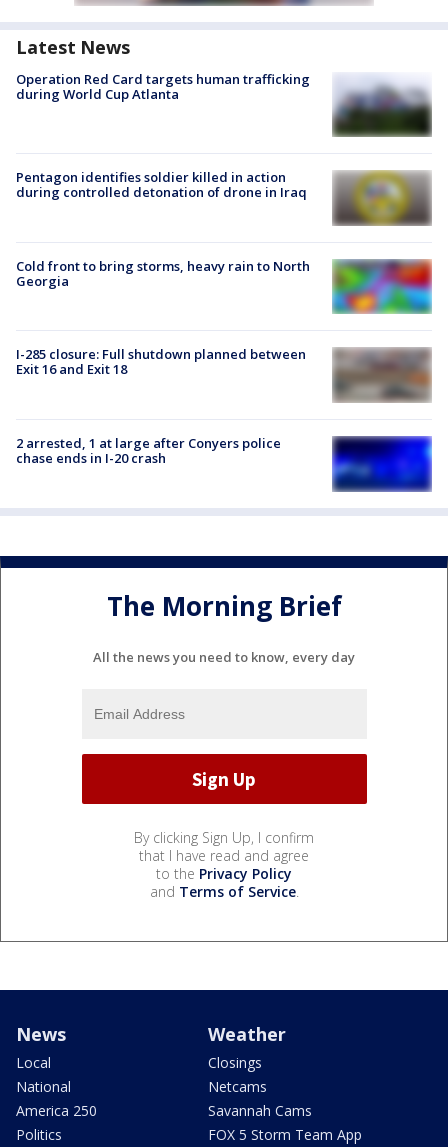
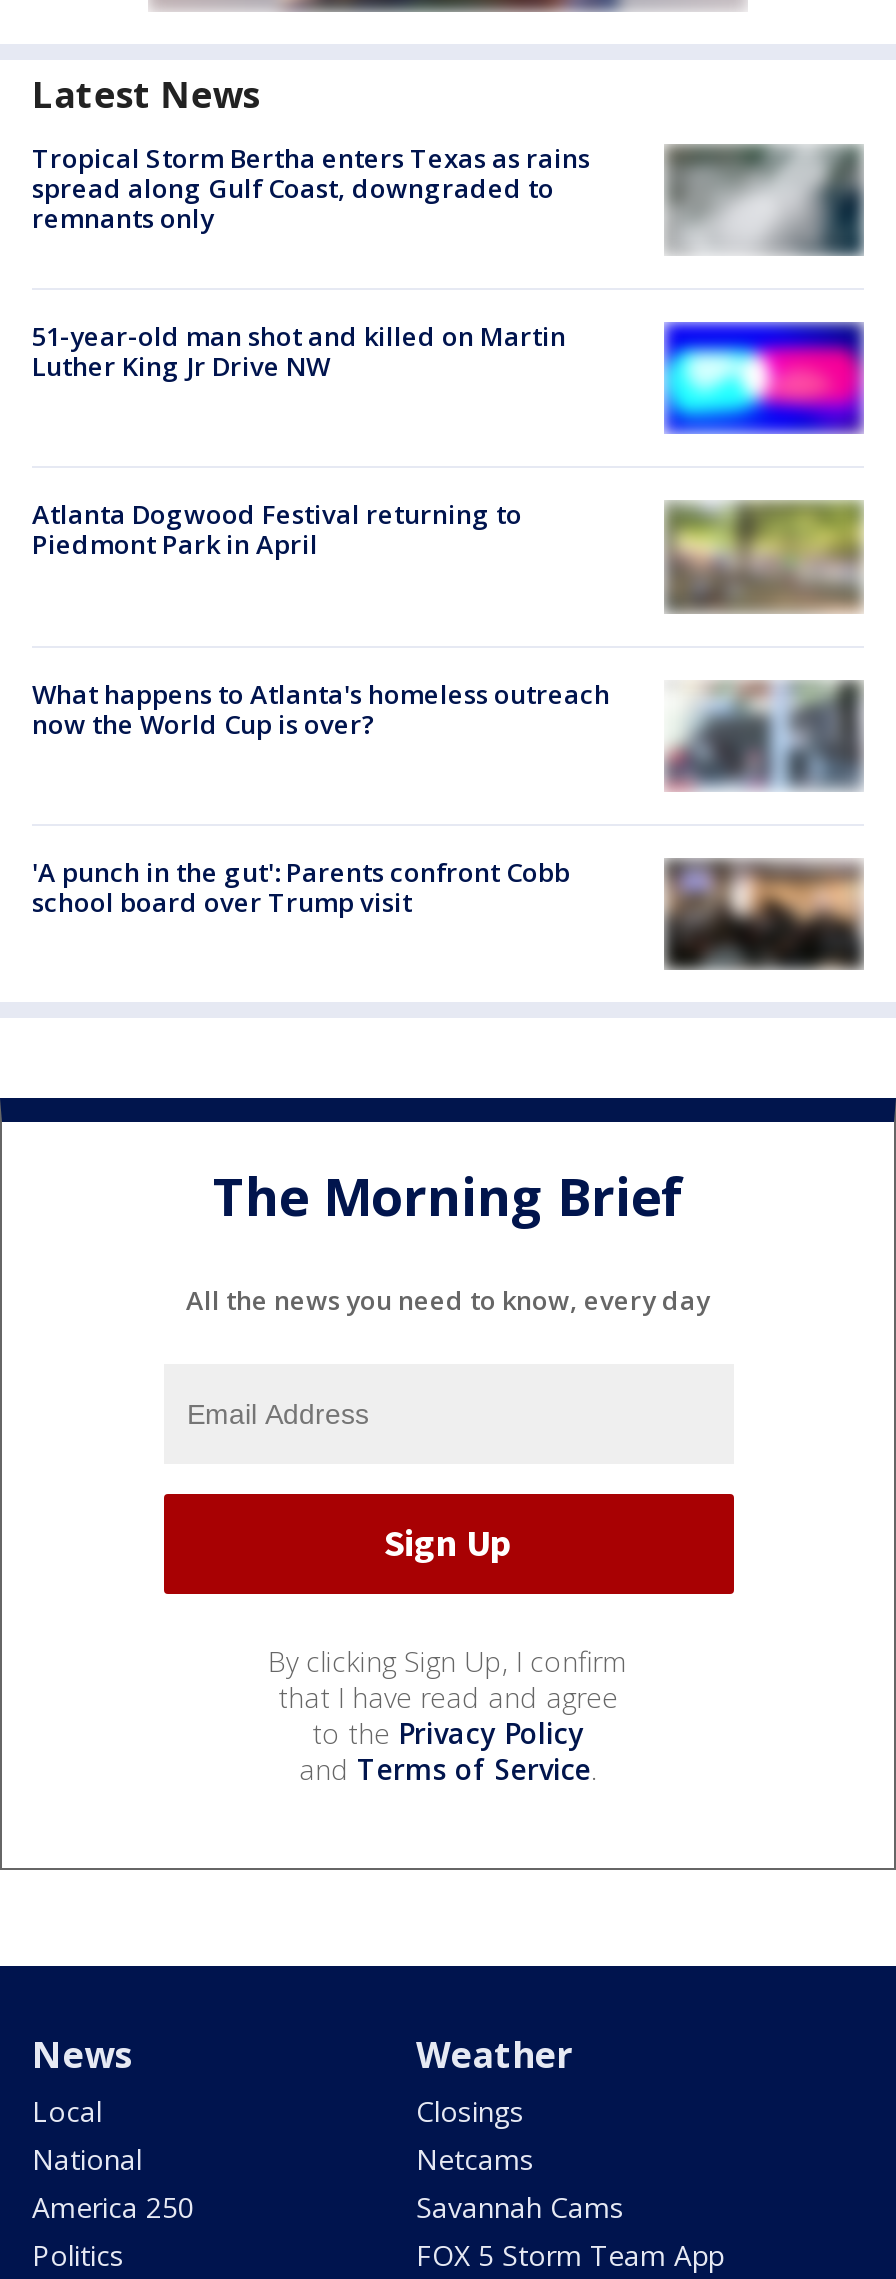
- [image]
- Operation Red Card targets human trafficking
- during World Cup Atlanta
+ [image]
+ Tropical Storm Bertha enters Texas as rains
+ spread along Gulf Coast, downgraded to
+ remnants only

- Pentagon identifies soldier killed in action
- during controlled detonation of drone in Iraq
+ 51-year-old man shot and killed on Martin
+ Luther King Jr Drive NW

- [image]
+ [image]

- Cold front to bring storms, heavy rain to North
- Georgia
+ Atlanta Dogwood Festival returning to
+ Piedmont Park in April

- [image]
+ [image]

- [image]
- I-285 closure: Full shutdown planned between
- Exit 16 and Exit 18
+ [image]
+ What happens to Atlanta's homeless outreach
+ now the World Cup is over?

- 2 arrested, 1 at large after Conyers police
- chase ends in I-20 crash
+ 'A punch in the gut': Parents confront Cobb
+ school board over Trump visit

- [image]
+ [image]
